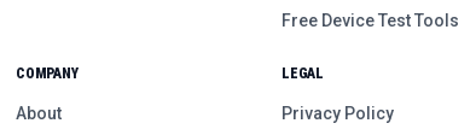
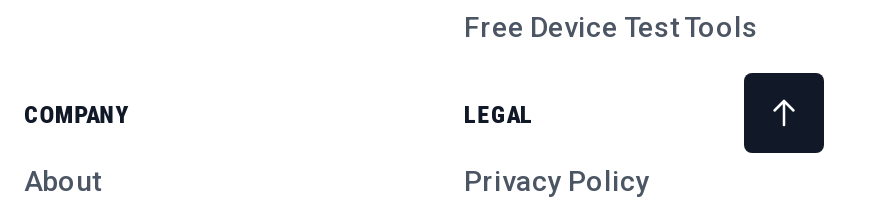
+ [image]
